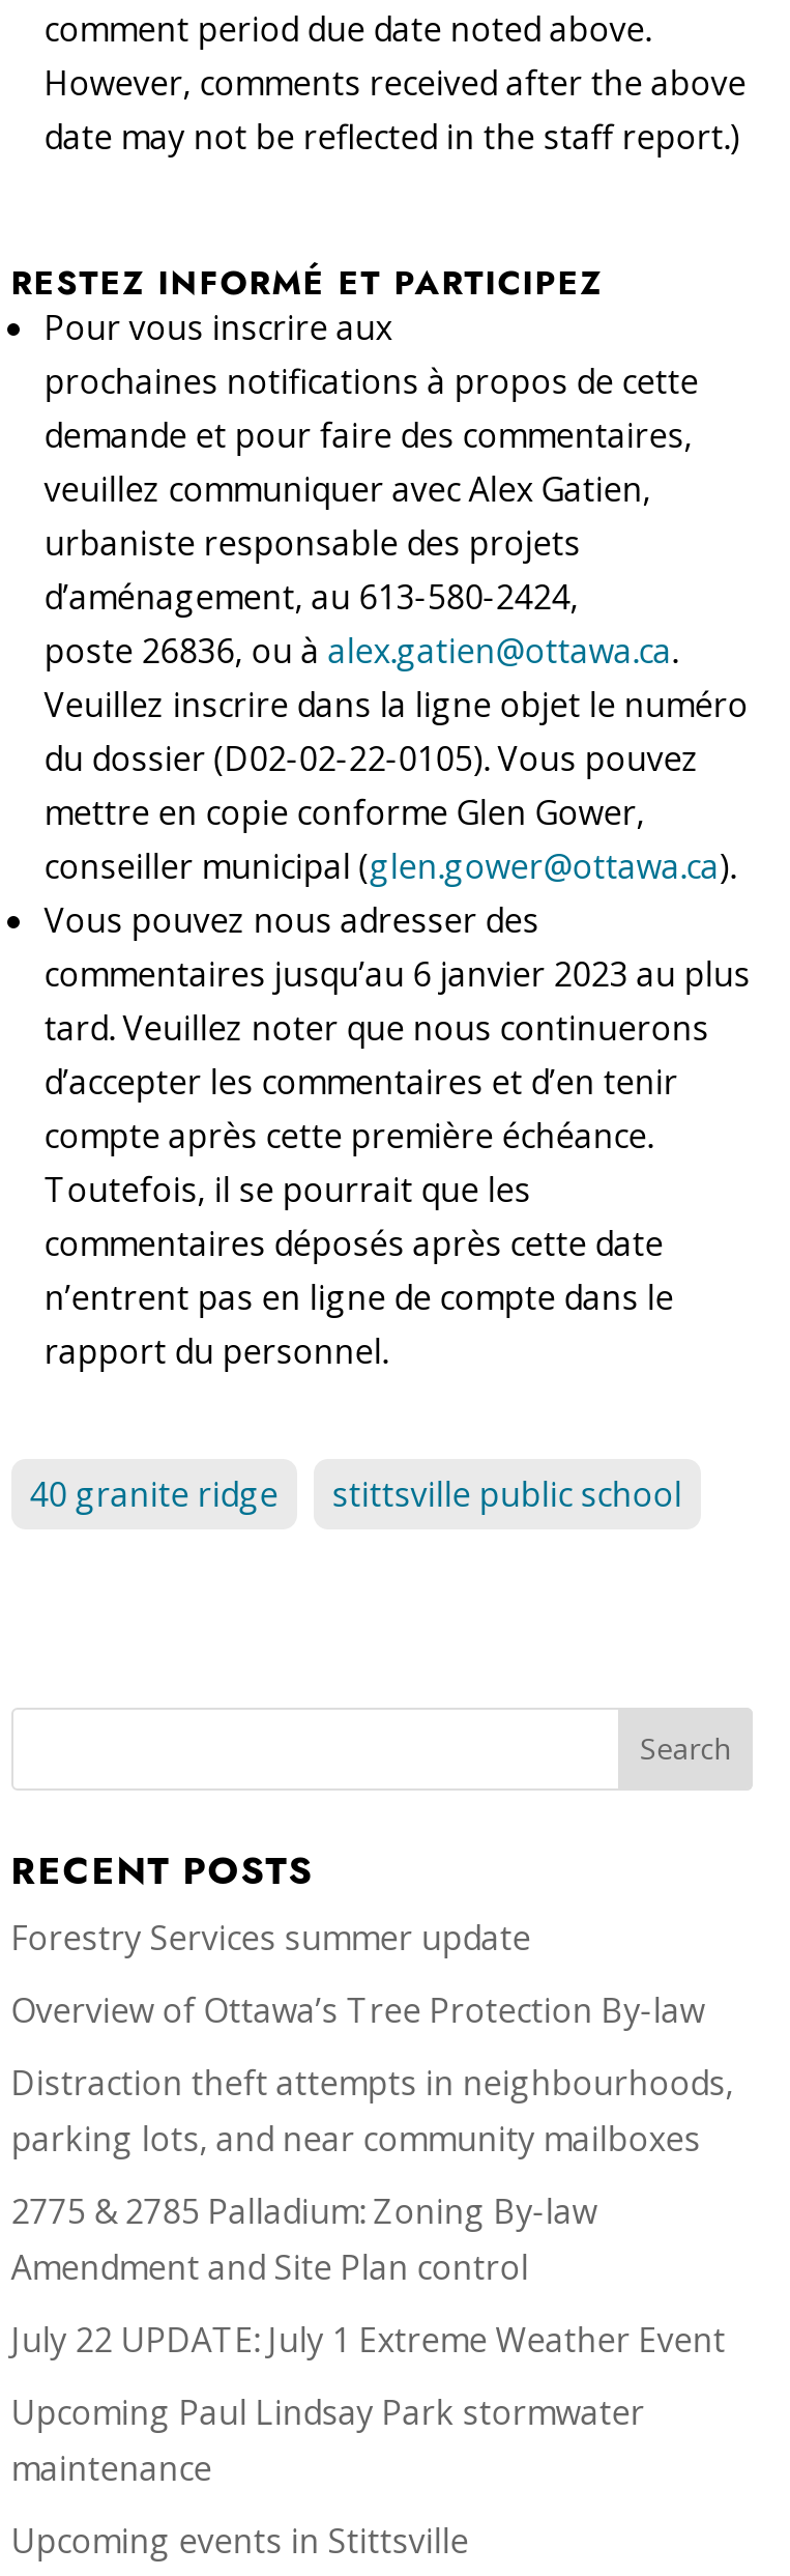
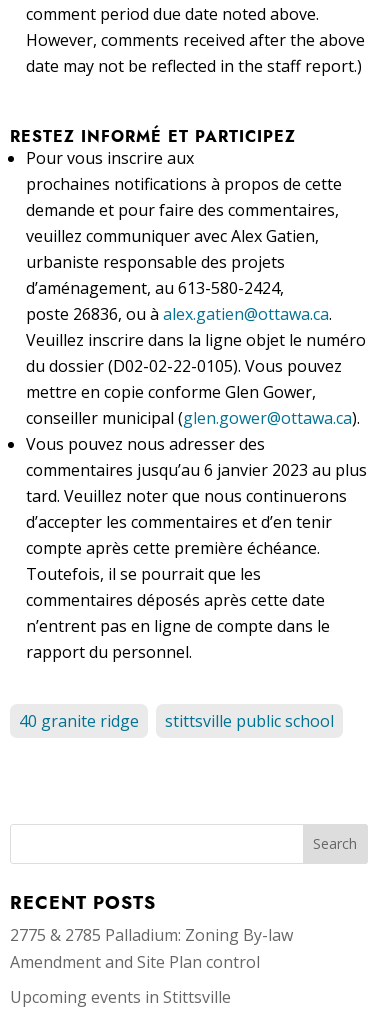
- Forestry Services summer update
- Overview of Ottawa’s Tree Protection By-law
- Distraction theft attempts in neighbourhoods,
- parking lots, and near community mailboxes

- July 22 UPDATE: July 1 Extreme Weather Event
- Upcoming Paul Lindsay Park stormwater
- maintenance
